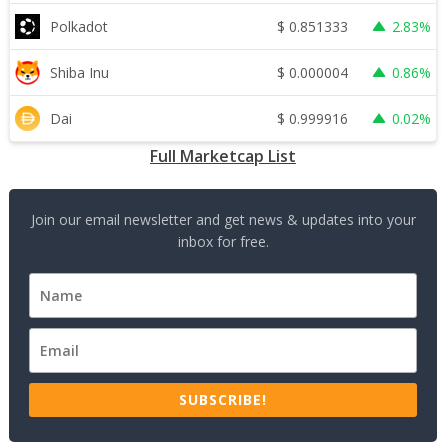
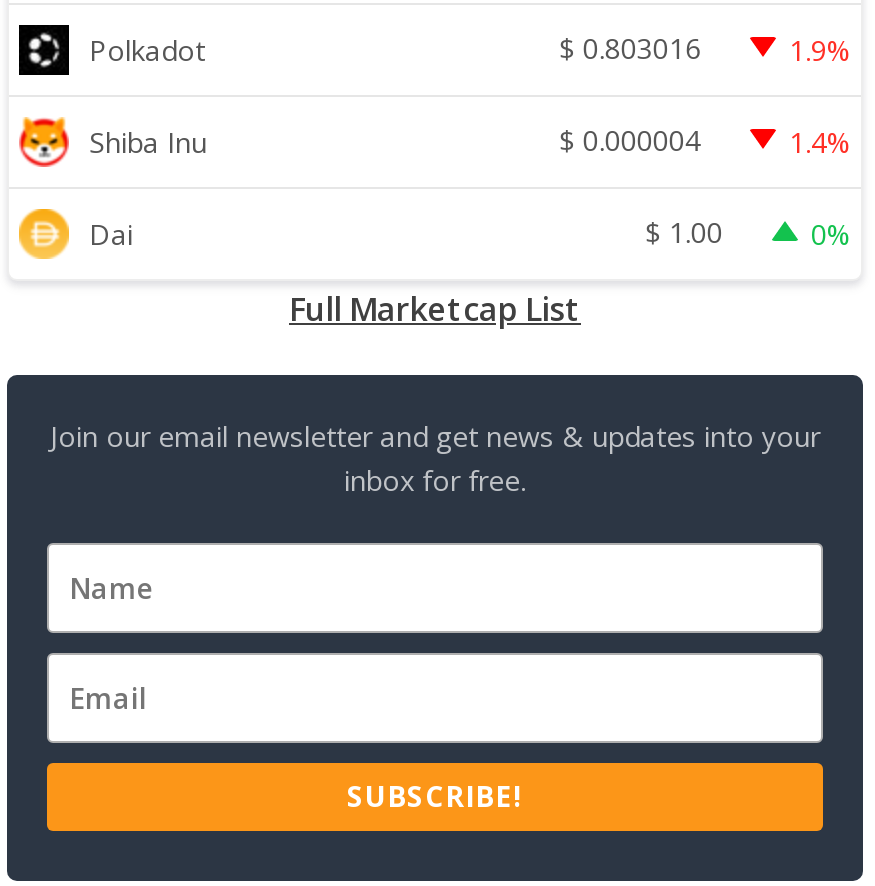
- $ 0.851333
+ $ 0.803016

- 2.83%
+ 1.9%

- 0.86%
+ 1.4%

- $ 0.999916
+ $ 1.00

- 0.02%
+ 0%
